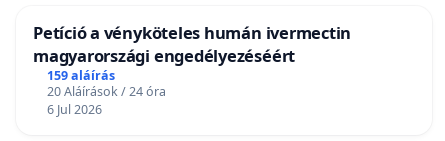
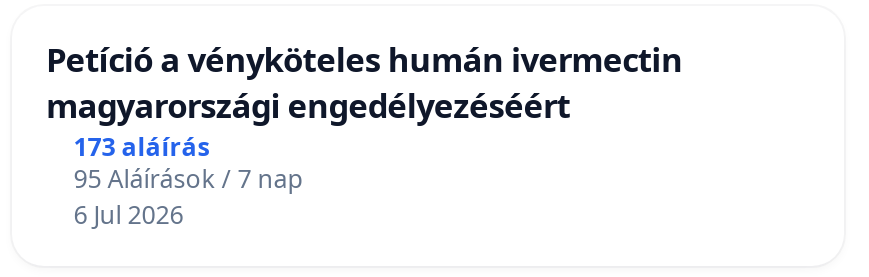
- 159 aláírás
+ 173 aláírás

- 20 Aláírások / 24 óra
+ 95 Aláírások / 7 nap
